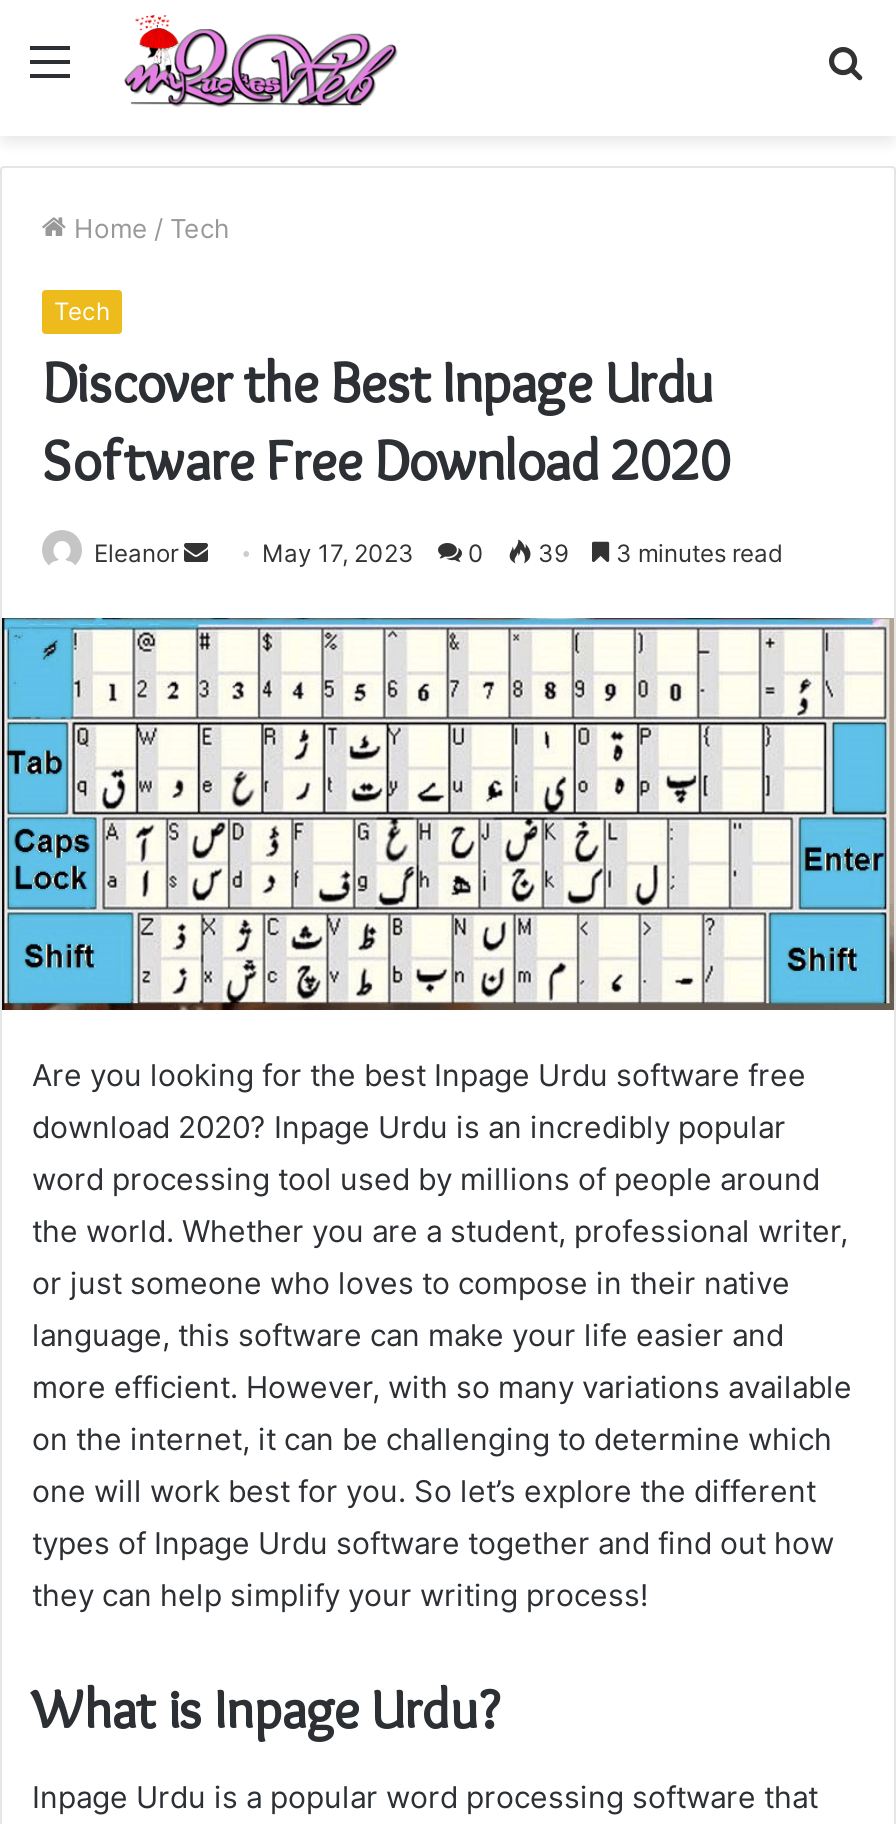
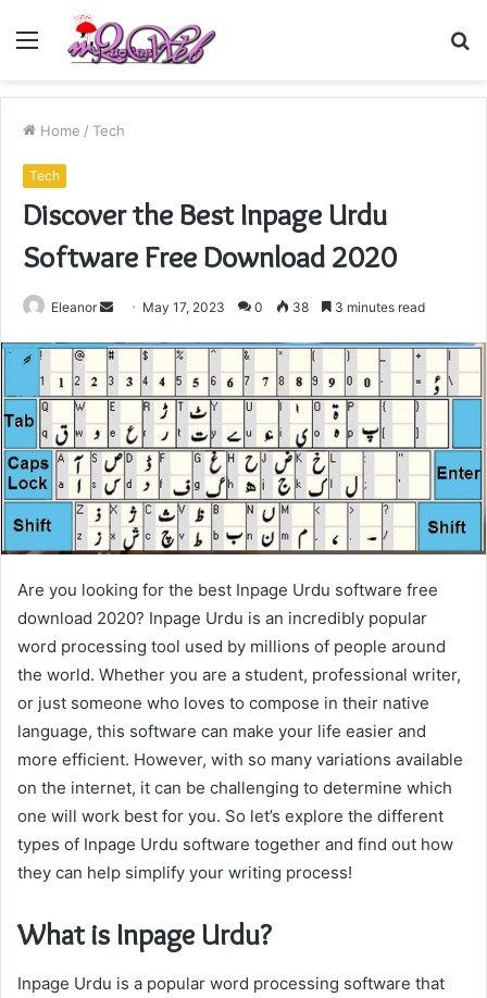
- 39
+ 38
